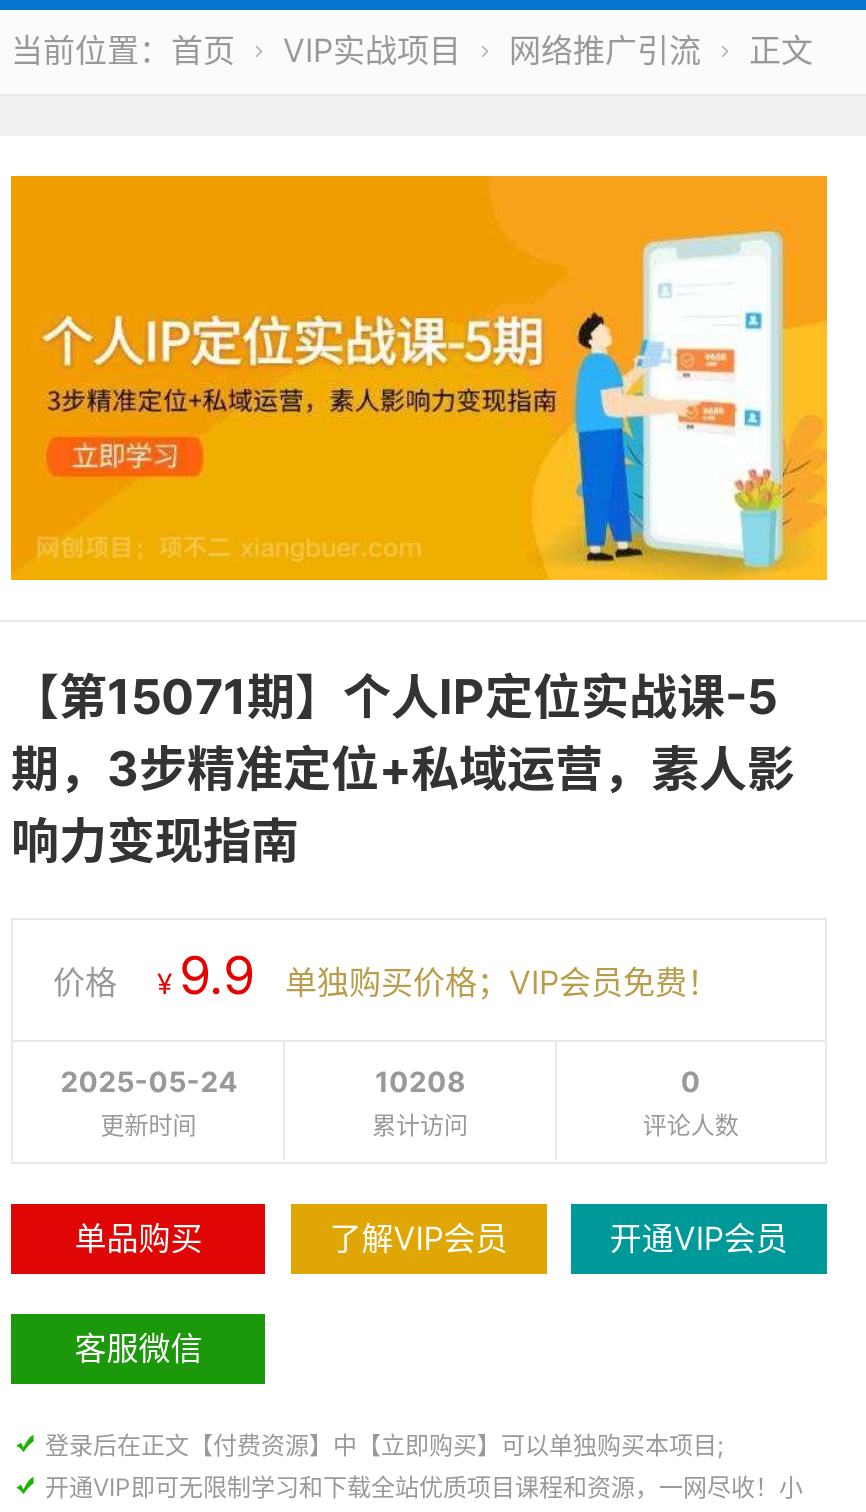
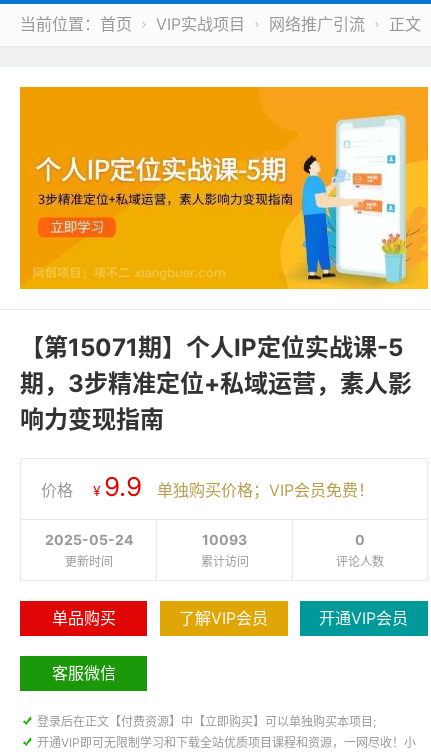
- 10208
+ 10093
